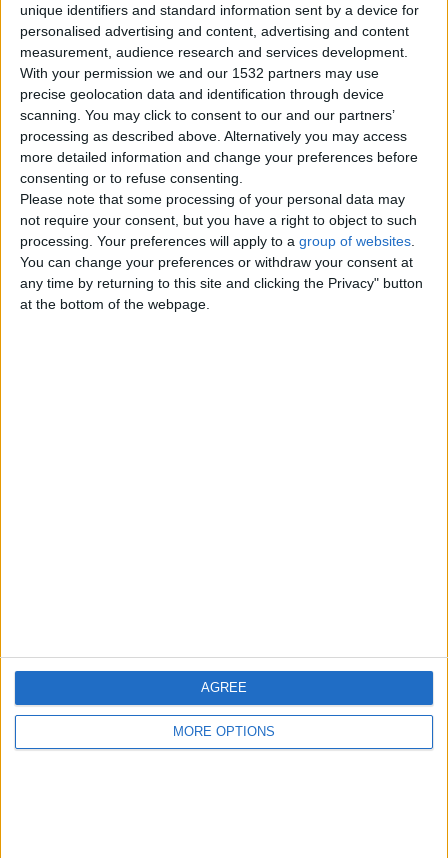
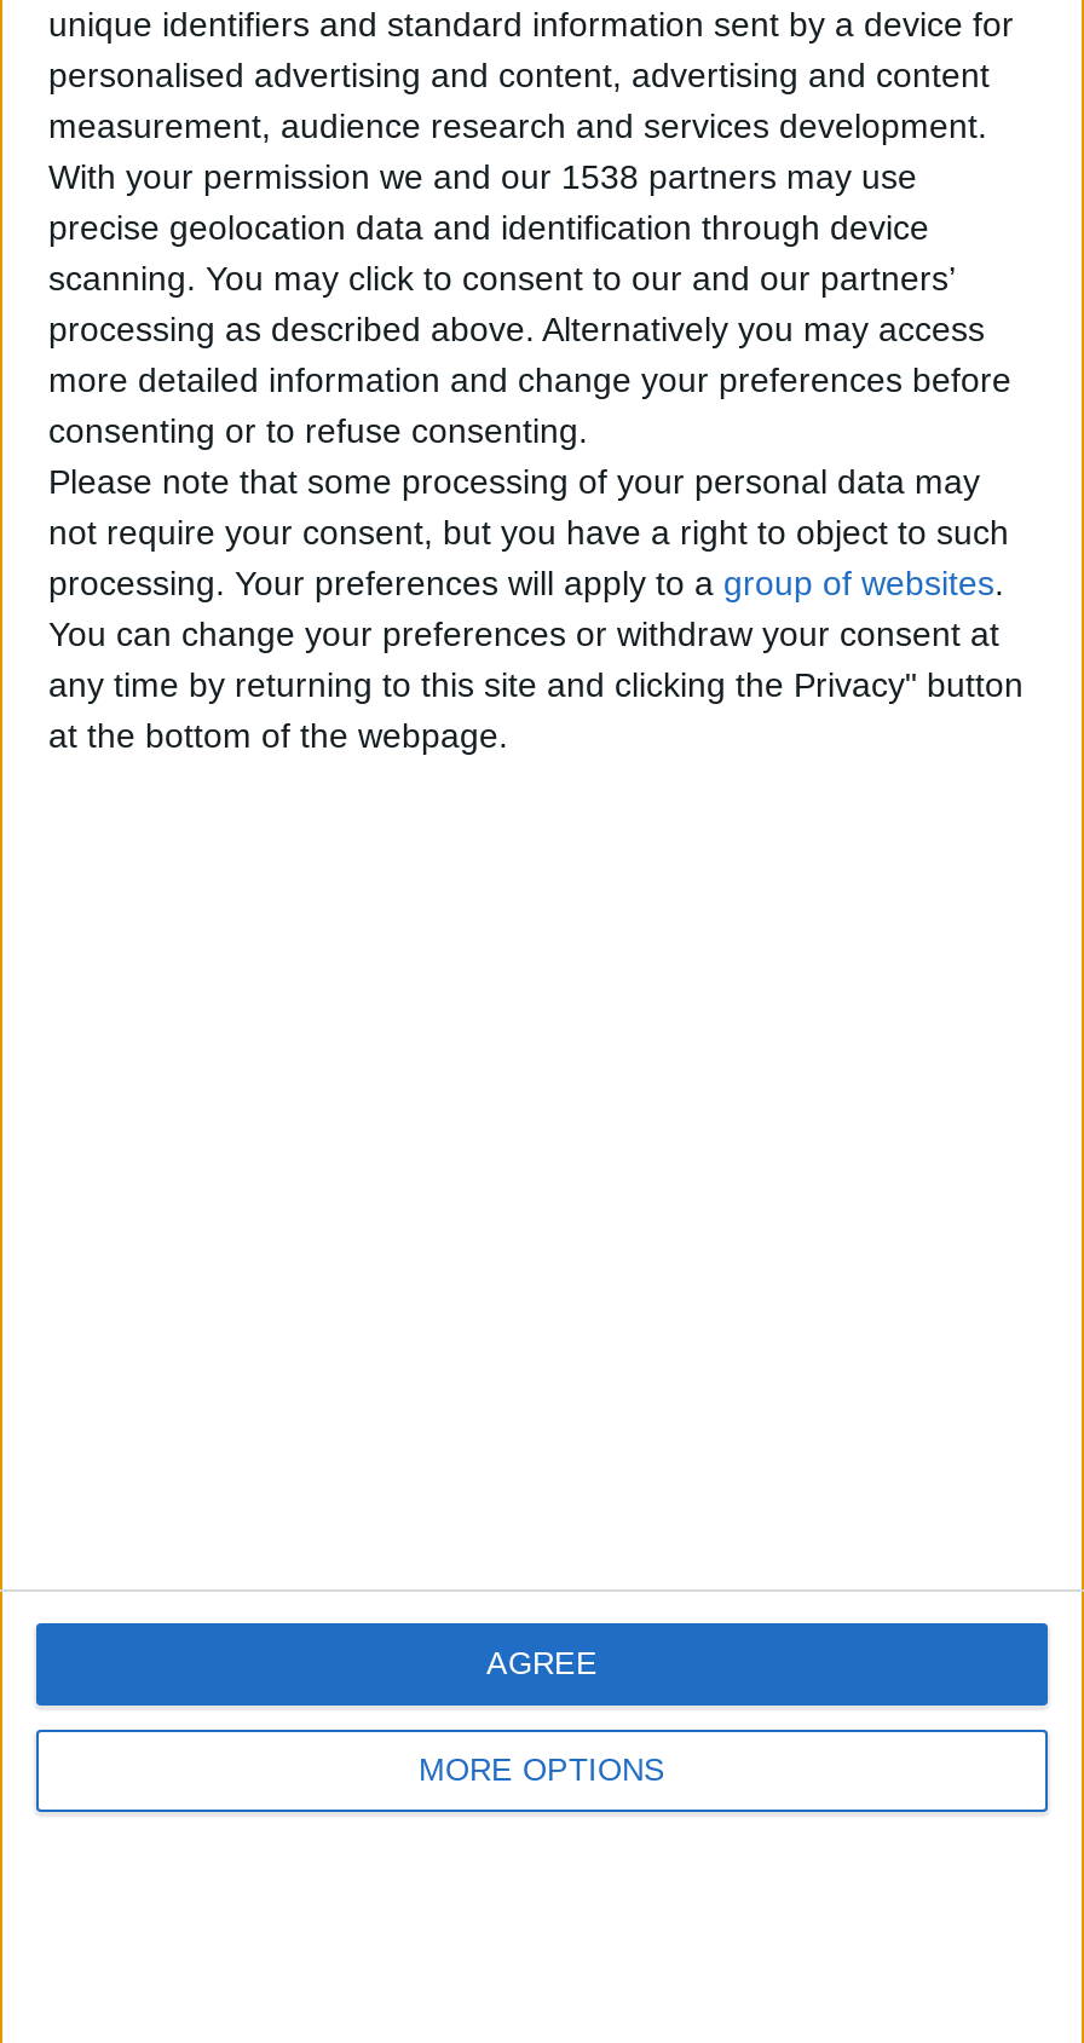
- With your permission we and our 1532 partners may use
+ With your permission we and our 1538 partners may use
